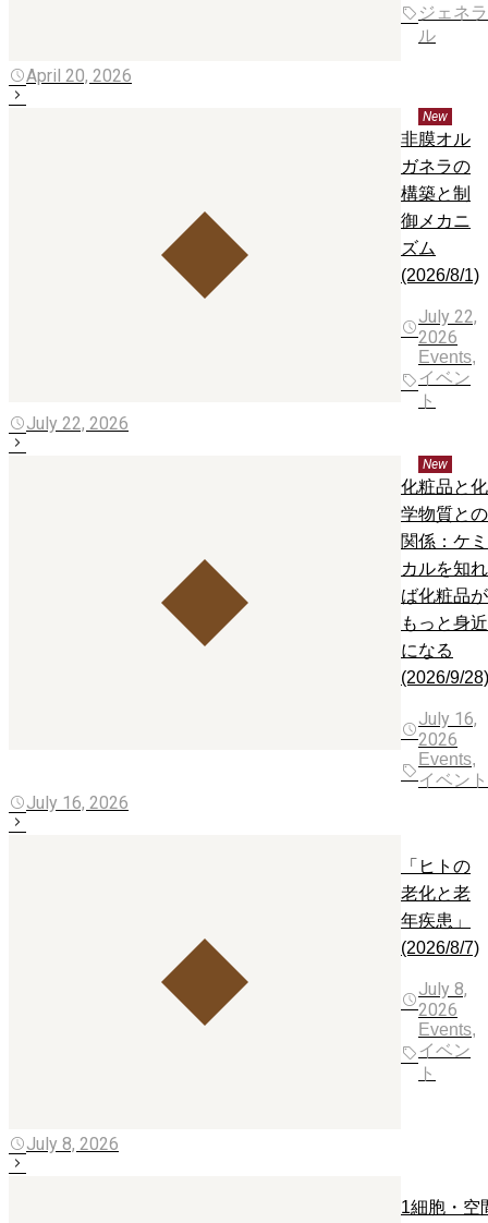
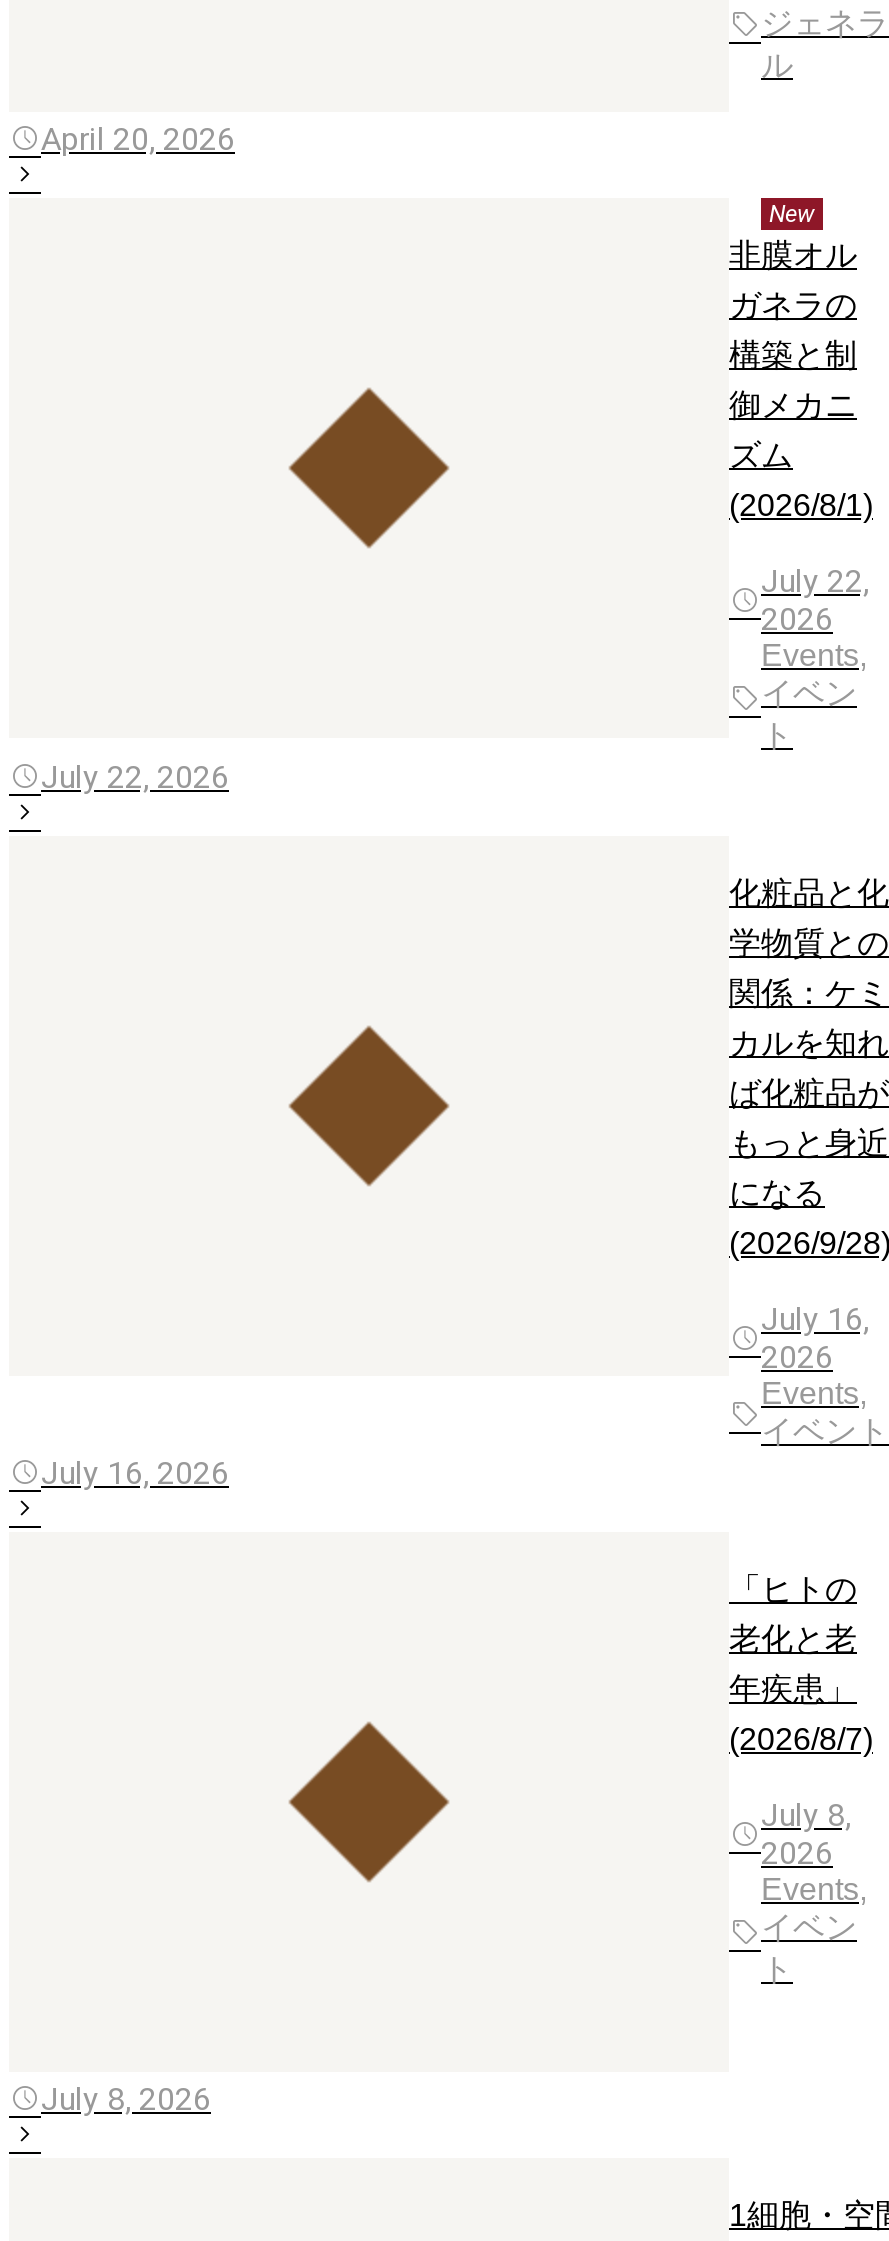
- New
